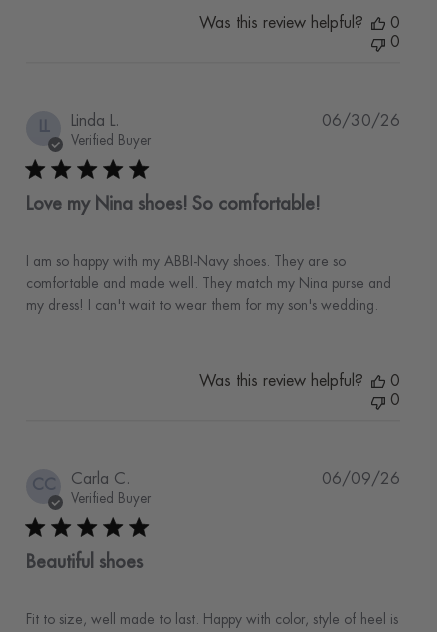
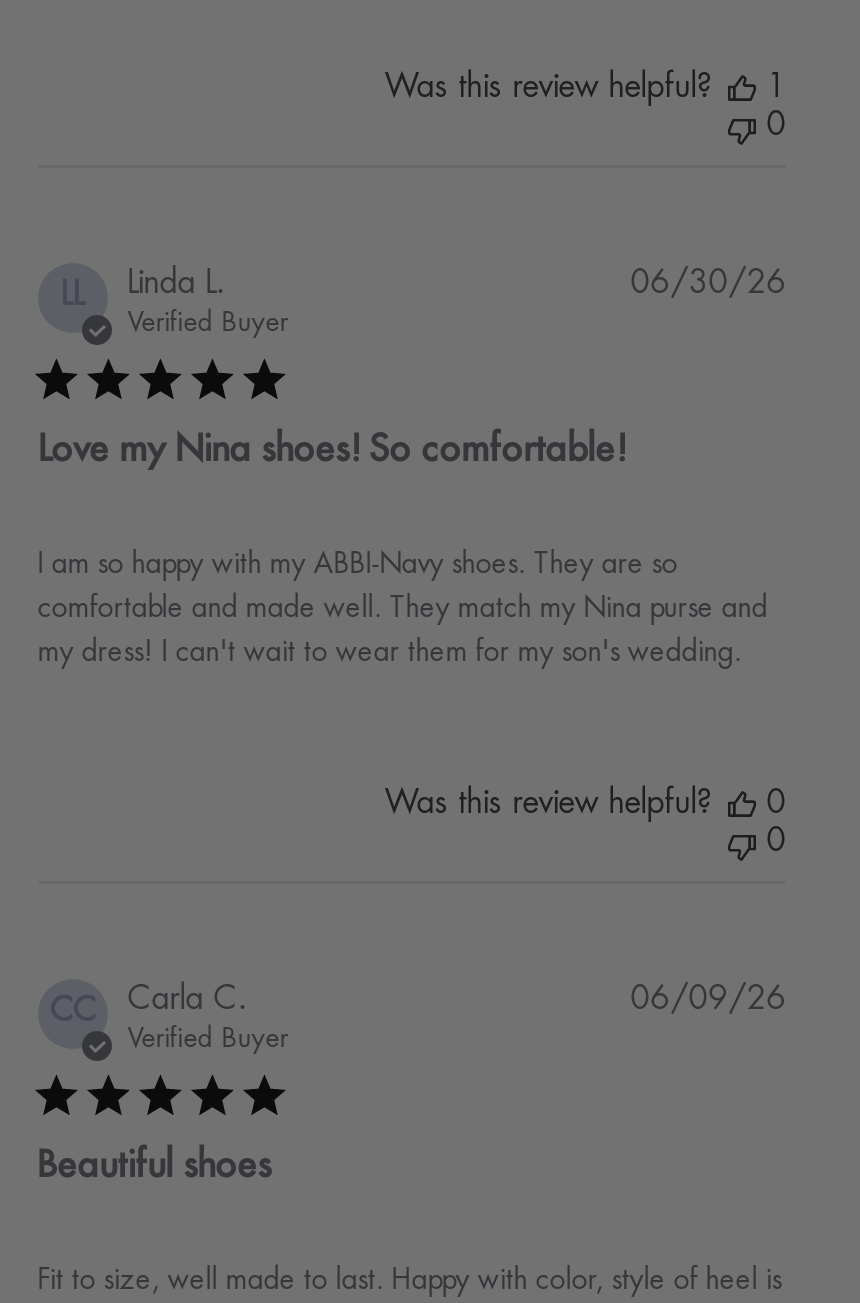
- Was this review helpful? 0
+ Was this review helpful? 1
